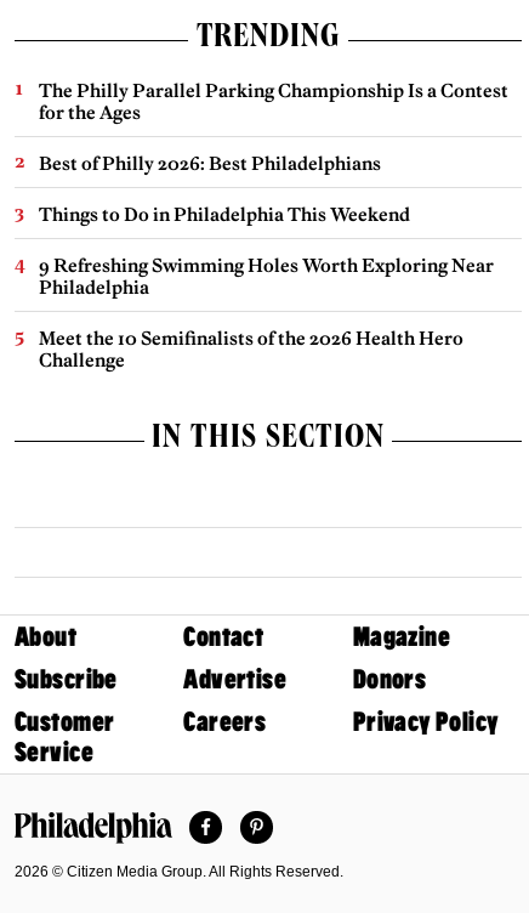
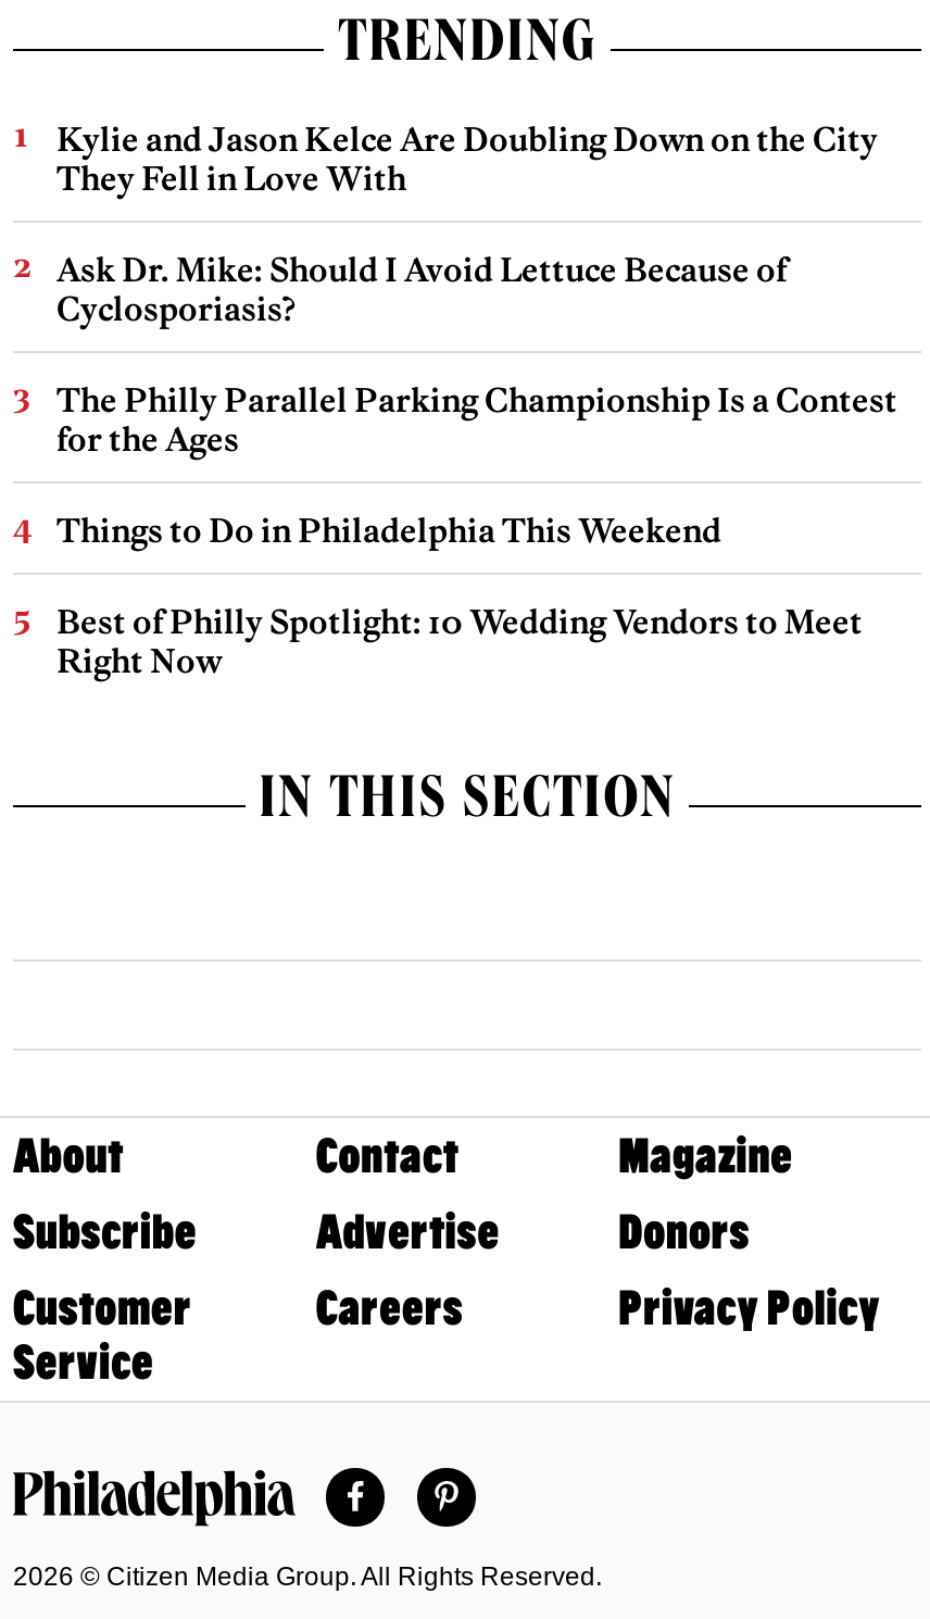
+ Kylie and Jason Kelce Are Doubling Down on the City
+ They Fell in Love With
+ Ask Dr. Mike: Should I Avoid Lettuce Because of
+ Cyclosporiasis?

moved down: The Philly Parallel Parking Championship Is a Contest | for the Ages

- Best of Philly 2026: Best Philadelphians

moved down: Things to Do in Philadelphia This Weekend

- 9 Refreshing Swimming Holes Worth Exploring Near
- Philadelphia
- Meet the 10 Semifinalists of the 2026 Health Hero
- Challenge
+ Best of Philly Spotlight: 10 Wedding Vendors to Meet
+ Right Now
